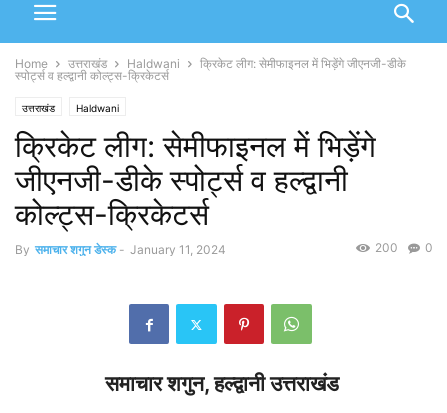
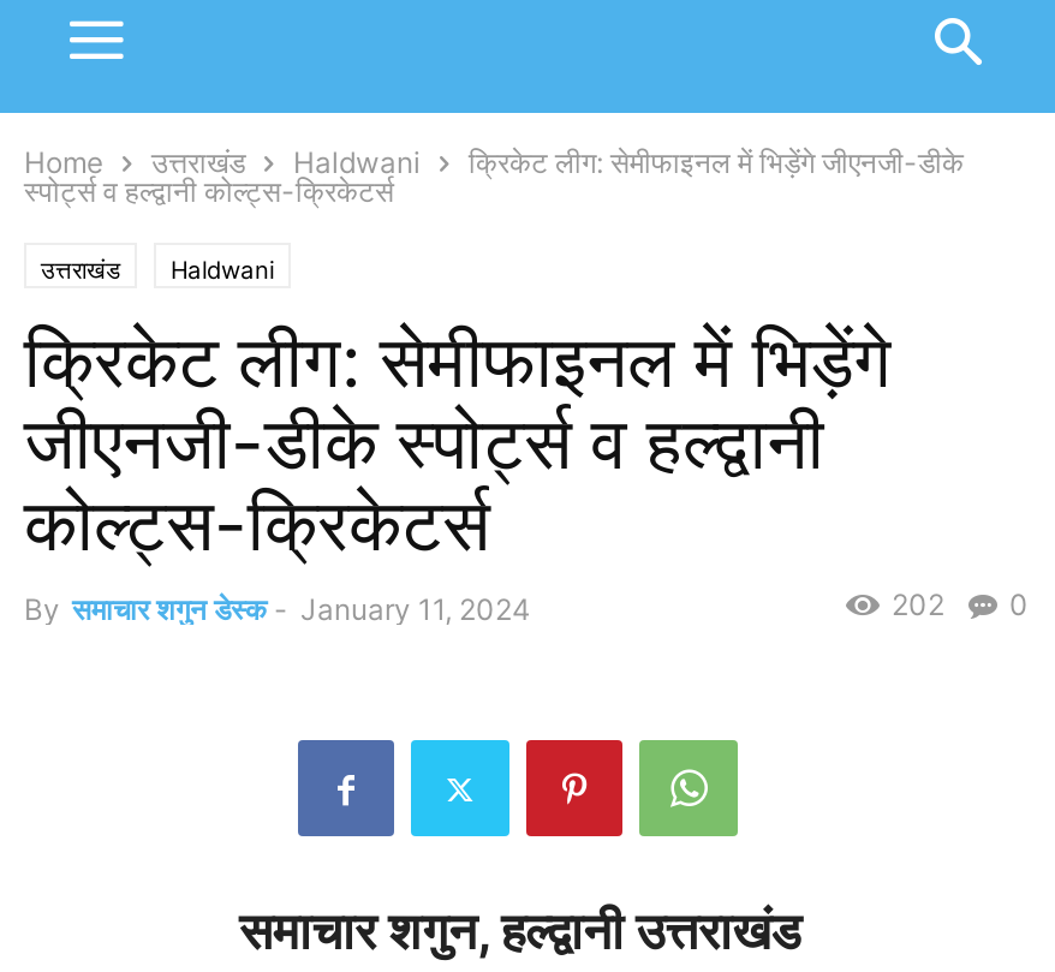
- 200 0
+ 202 0
